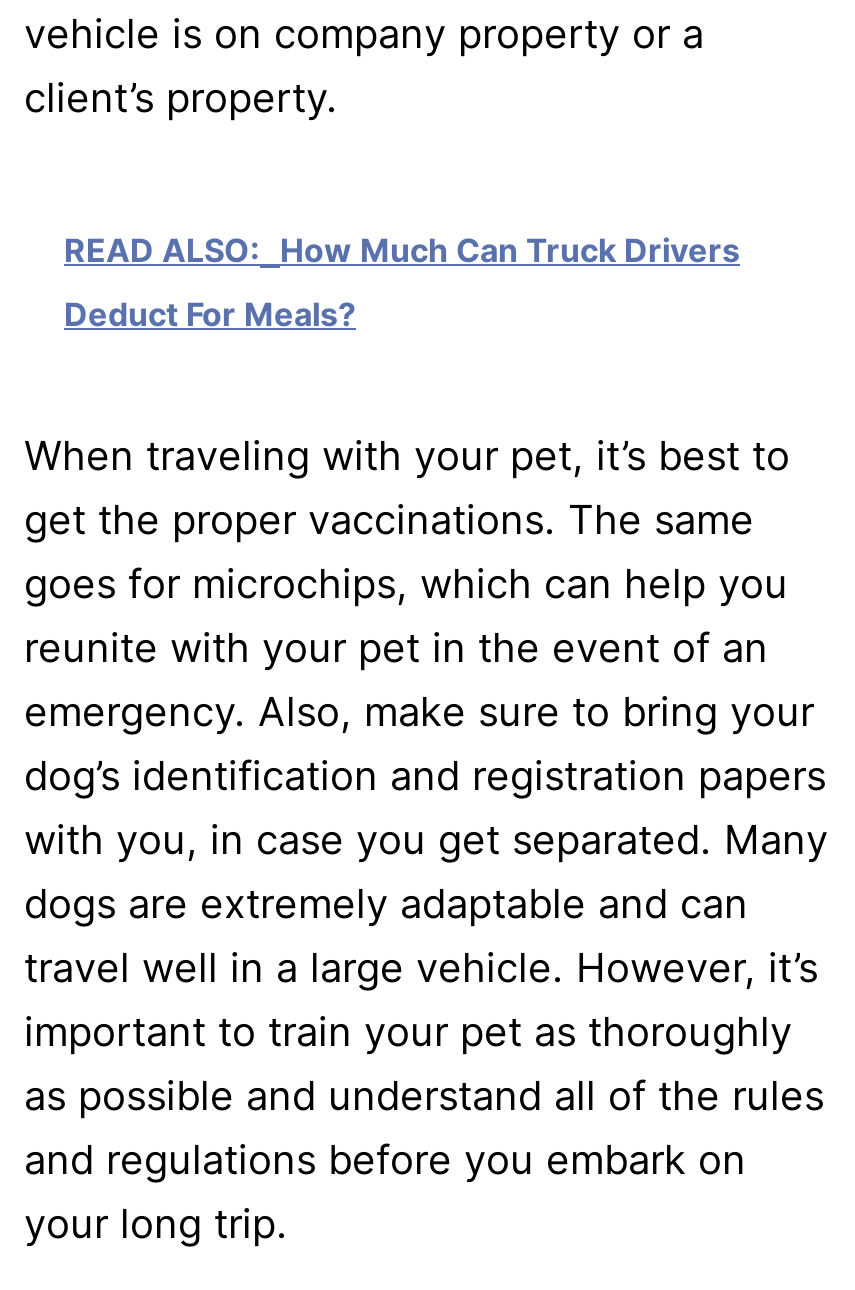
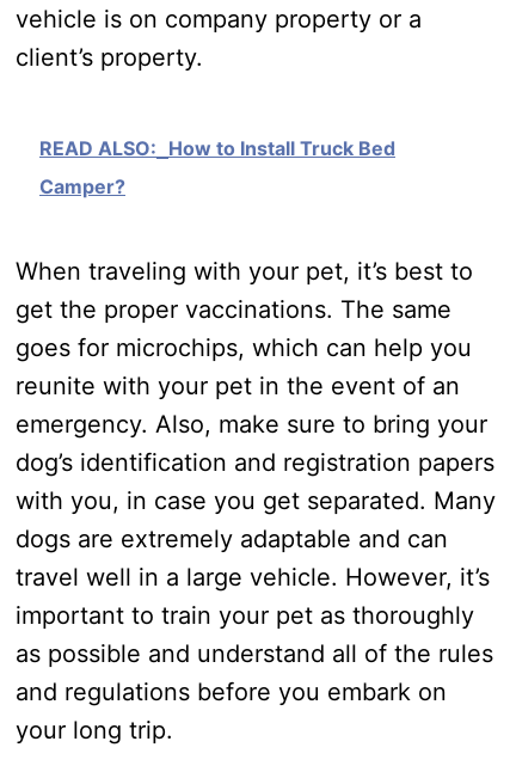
- READ ALSO: How Much Can Truck Drivers
+ READ ALSO: How to Install Truck Bed

- Deduct For Meals?
+ Camper?
